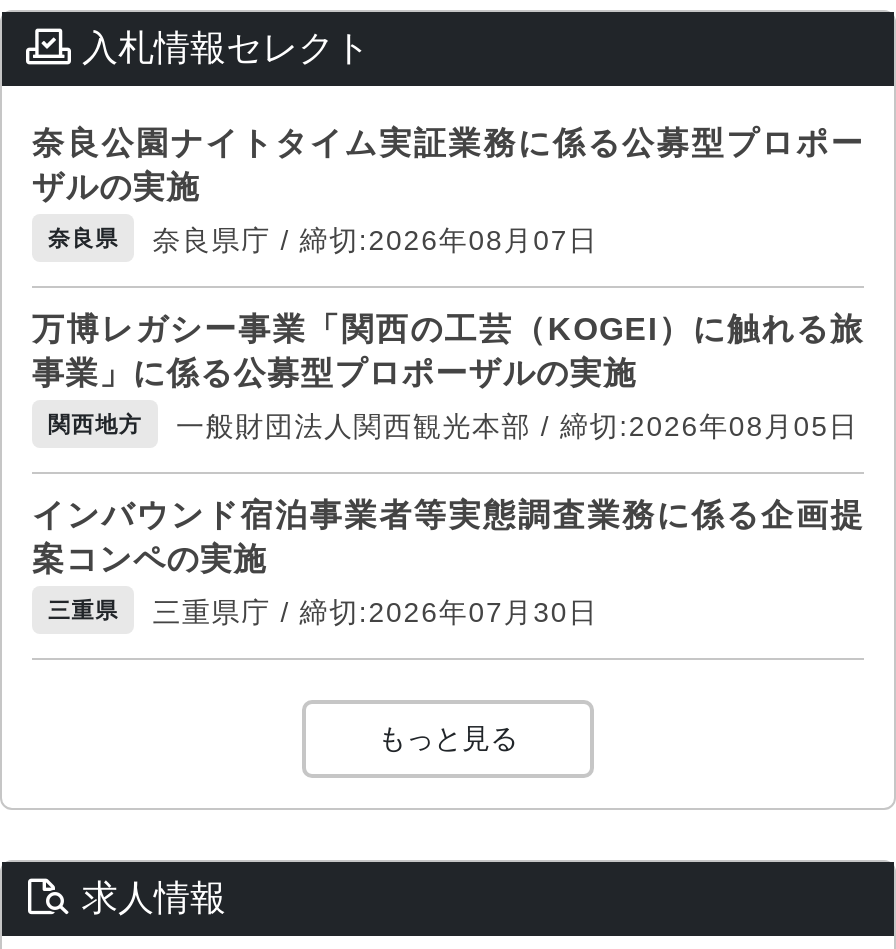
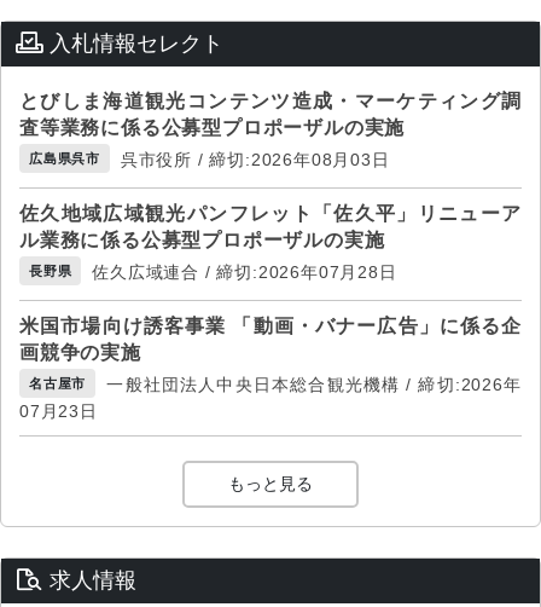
- 奈良公園ナイトタイム実証業務に係る公募型プロポー
- ザルの実施
+ とびしま海道観光コンテンツ造成・マーケティング調
+ 査等業務に係る公募型プロポーザルの実施

- 奈良県
- 奈良県庁 / 締切:2026年08月07日
+ 広島県呉市
+ 呉市役所 / 締切:2026年08月03日

- 万博レガシー事業「関西の工芸（KOGEI）に触れる旅
- 事業」に係る公募型プロポーザルの実施
+ 佐久地域広域観光パンフレット「佐久平」リニューア
+ ル業務に係る公募型プロポーザルの実施

- 関西地方
- 一般財団法人関西観光本部 / 締切:2026年08月05日
+ 長野県
+ 佐久広域連合 / 締切:2026年07月28日

- インバウンド宿泊事業者等実態調査業務に係る企画提
- 案コンペの実施
+ 米国市場向け誘客事業 「動画・バナー広告」に係る企
+ 画競争の実施

- 三重県
- 三重県庁 / 締切:2026年07月30日
+ 名古屋市
+ 一般社団法人中央日本総合観光機構 / 締切:2026年
+ 07月23日
